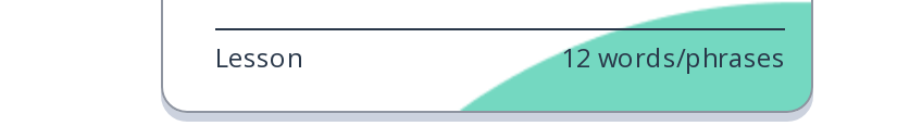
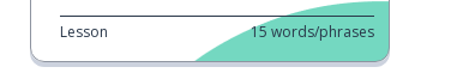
- 12 words/phrases
+ 15 words/phrases
